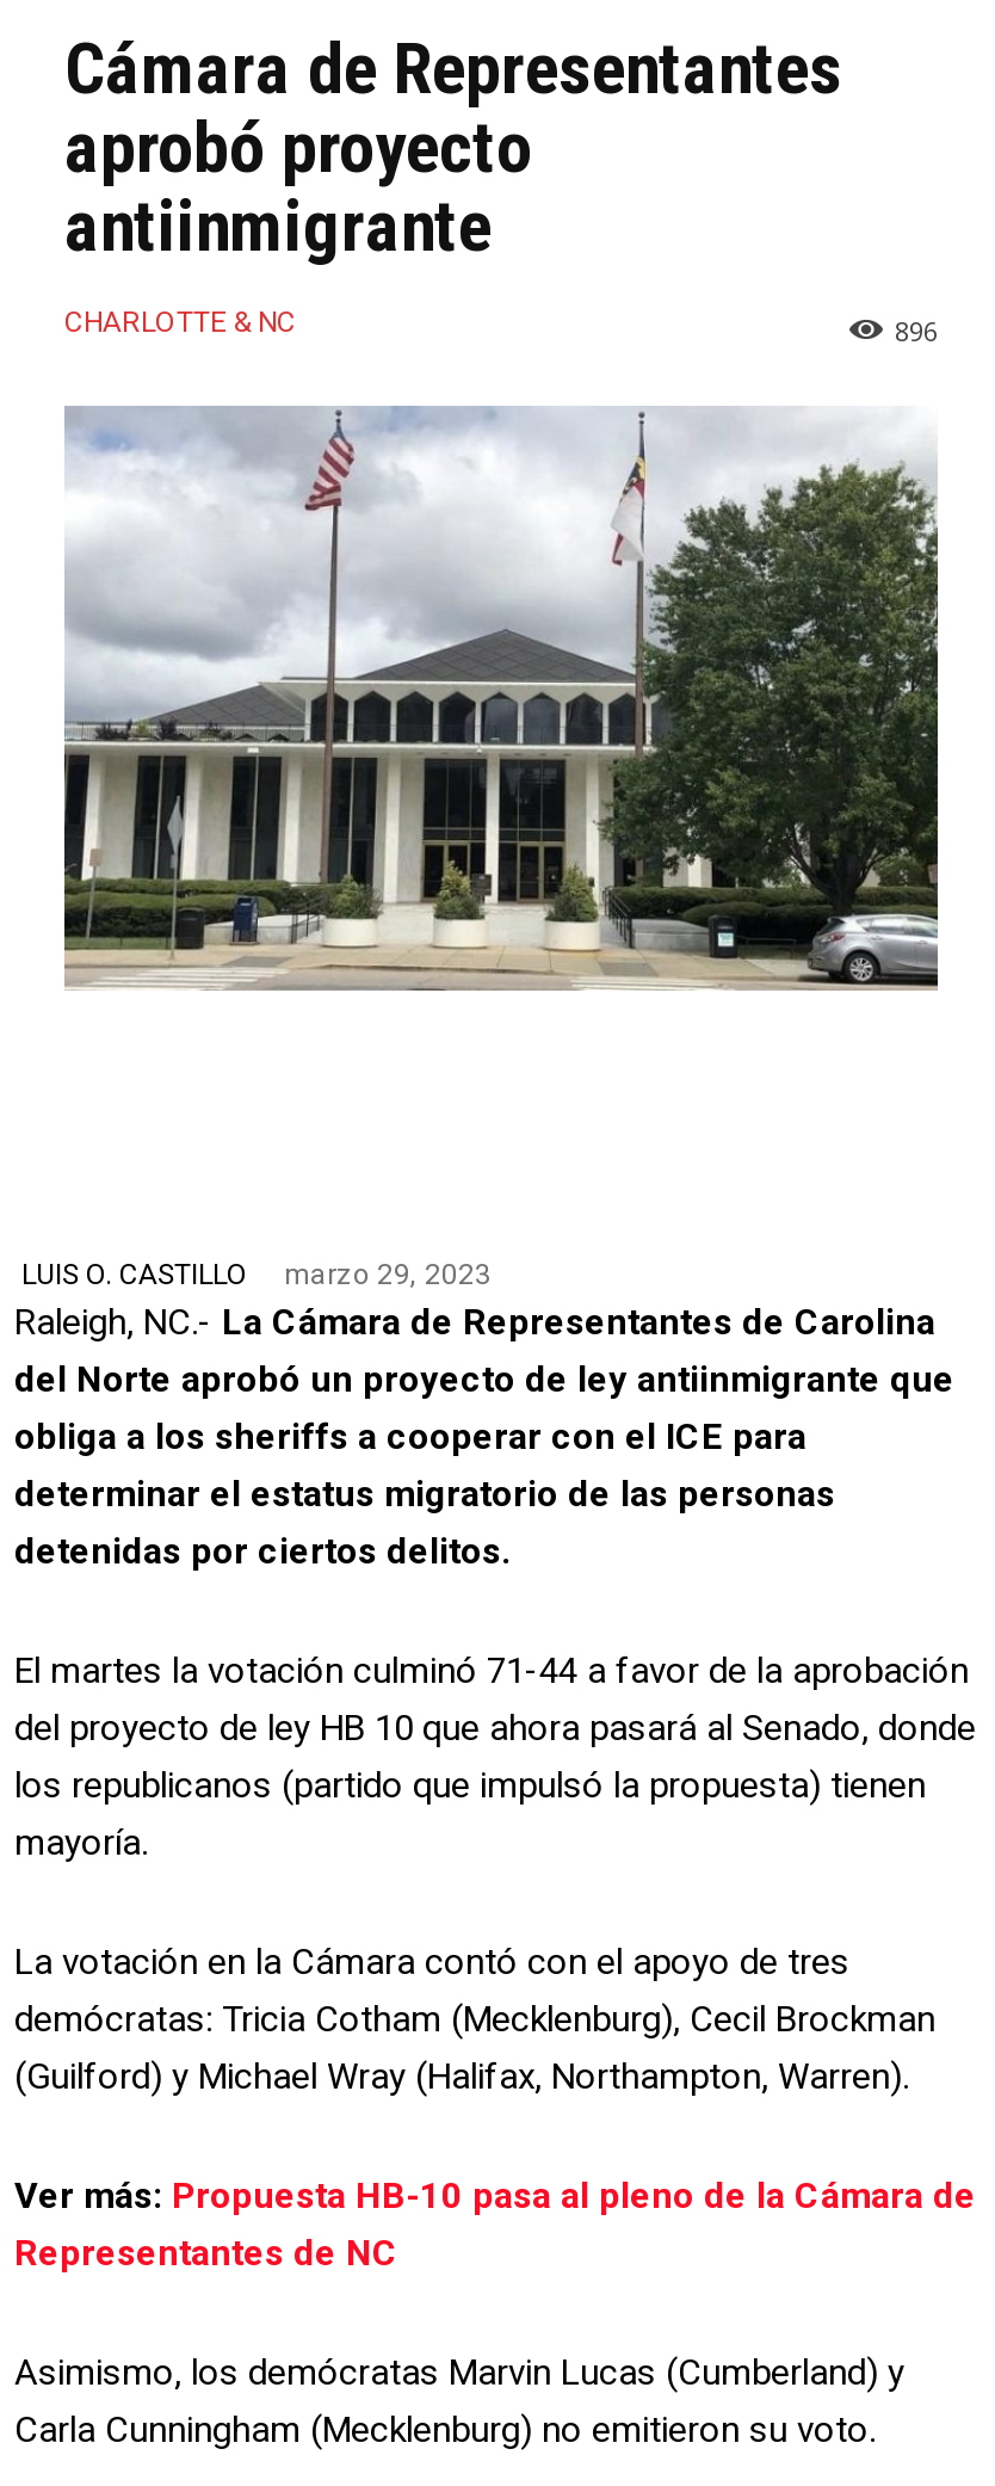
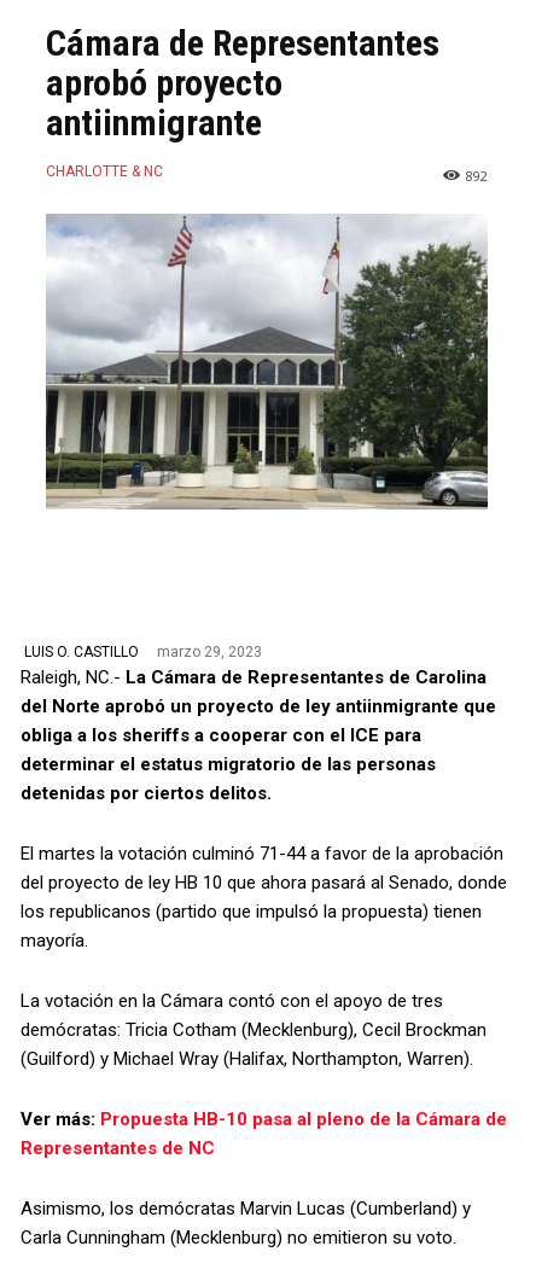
- 896
+ 892
